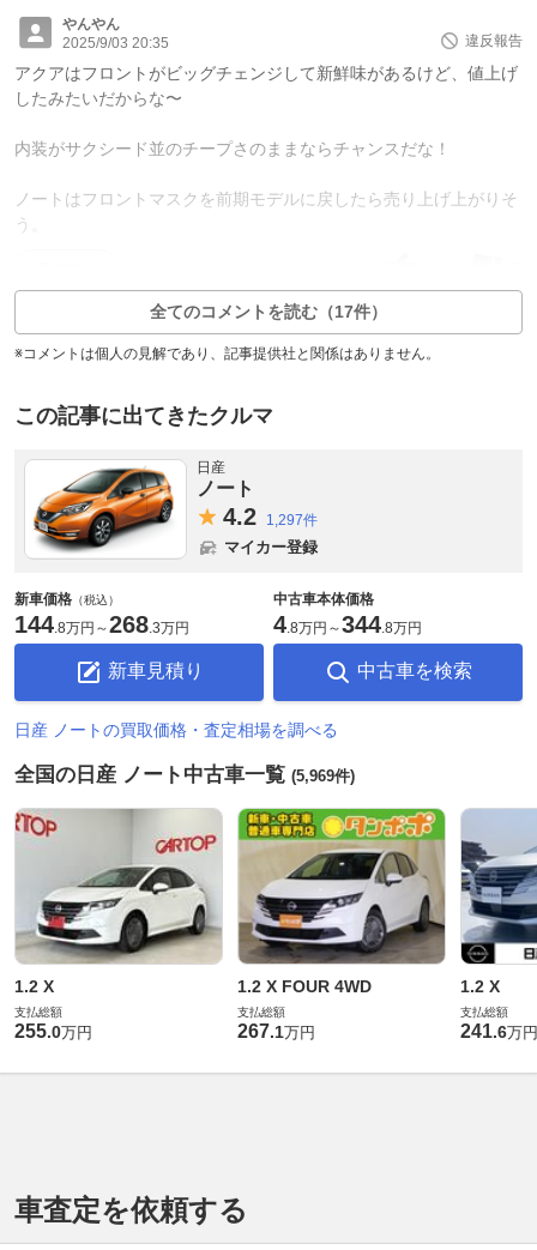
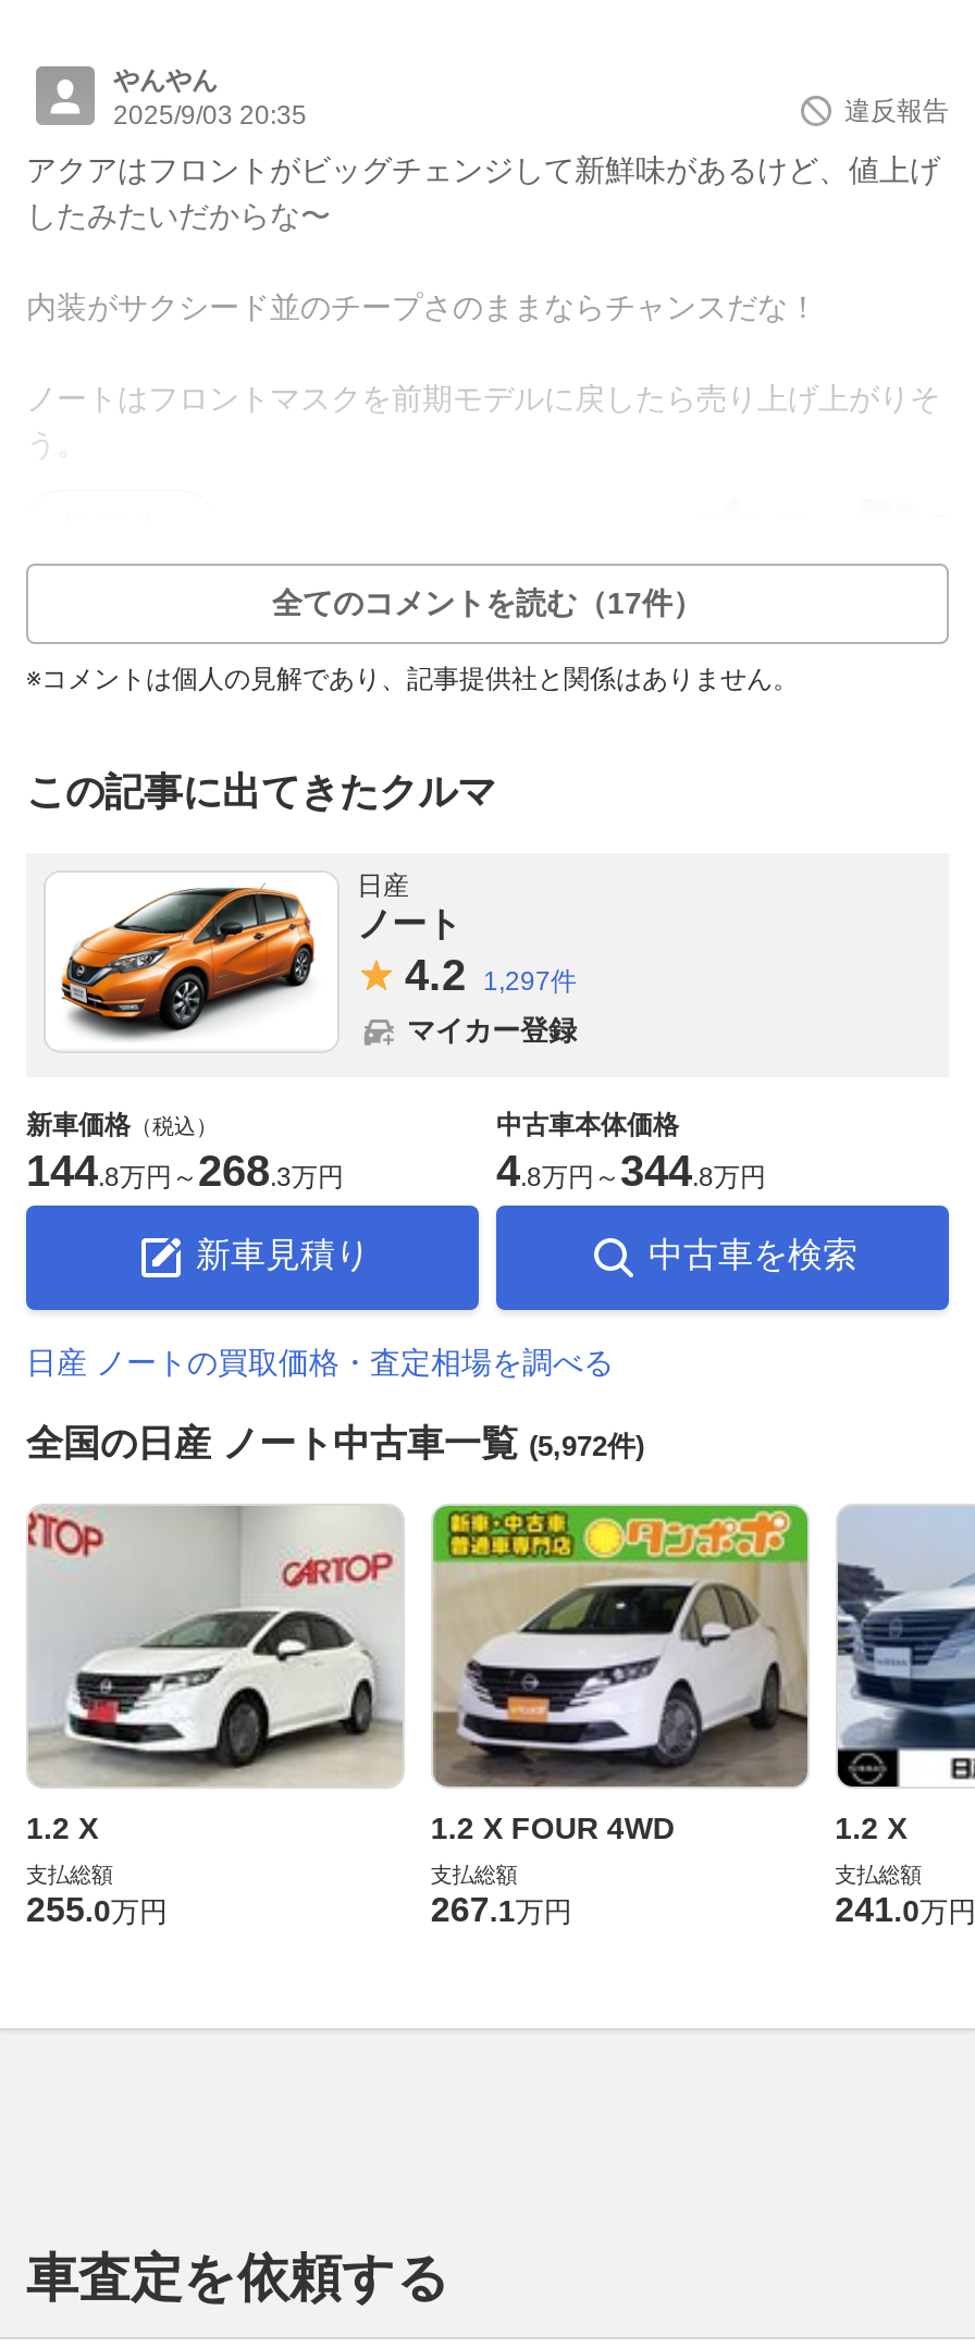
- 全国の日産 ノート中古車一覧(5,969件)
+ 全国の日産 ノート中古車一覧(5,972件)

- 241.6万円
+ 241.0万円
